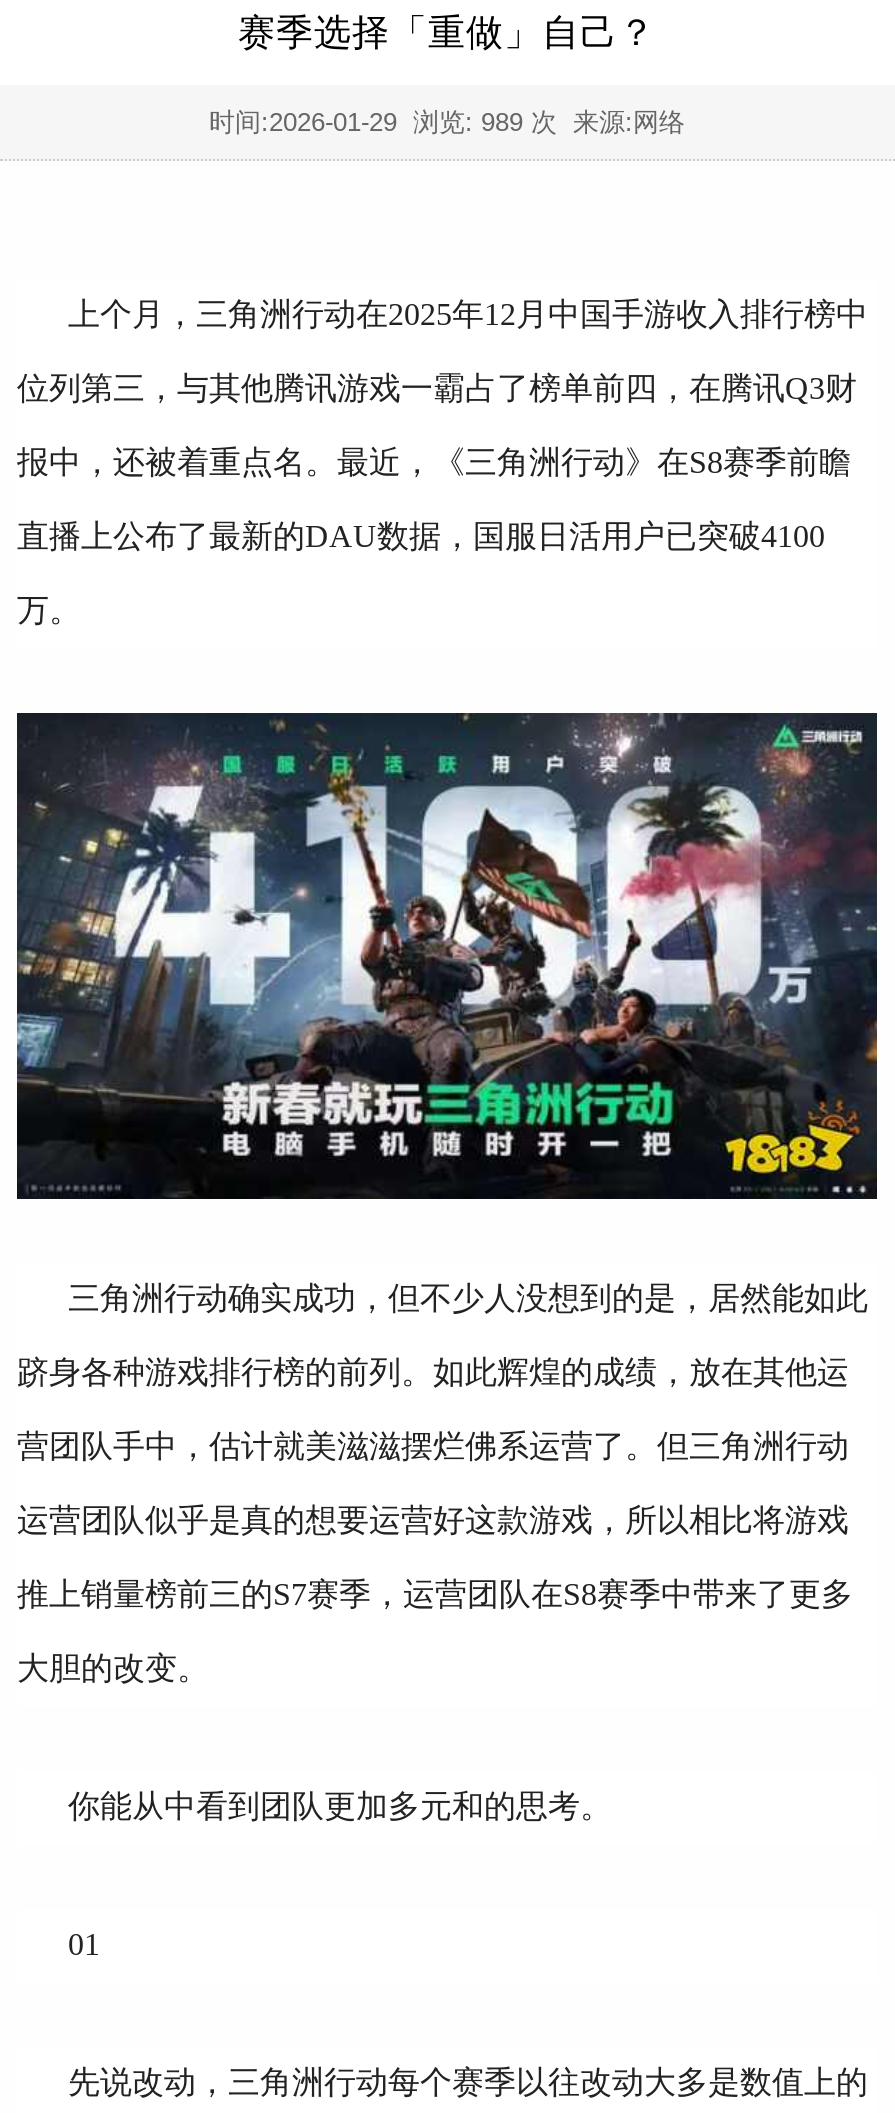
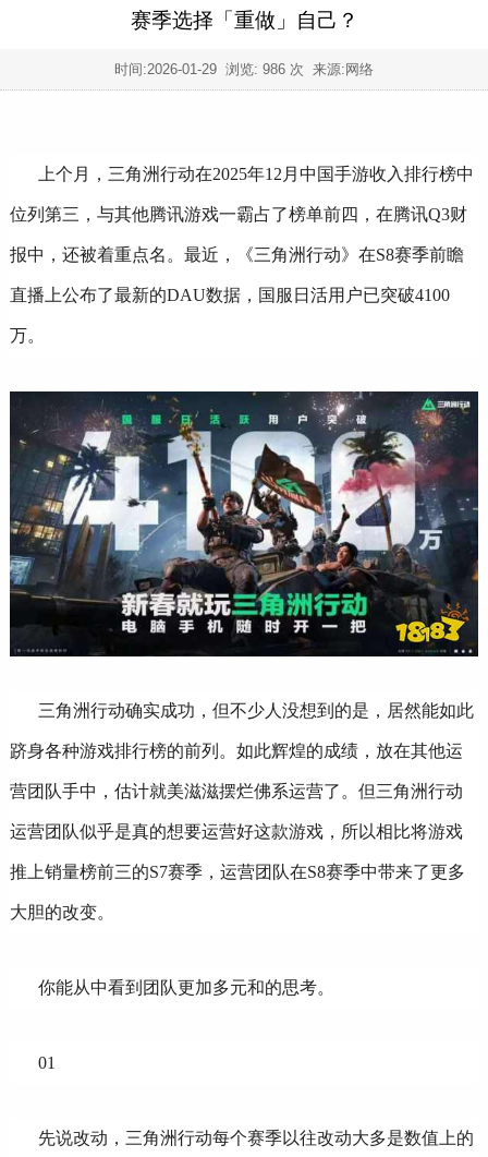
- 时间:2026-01-29浏览: 989 次 来源:网络
+ 时间:2026-01-29浏览: 986 次 来源:网络
